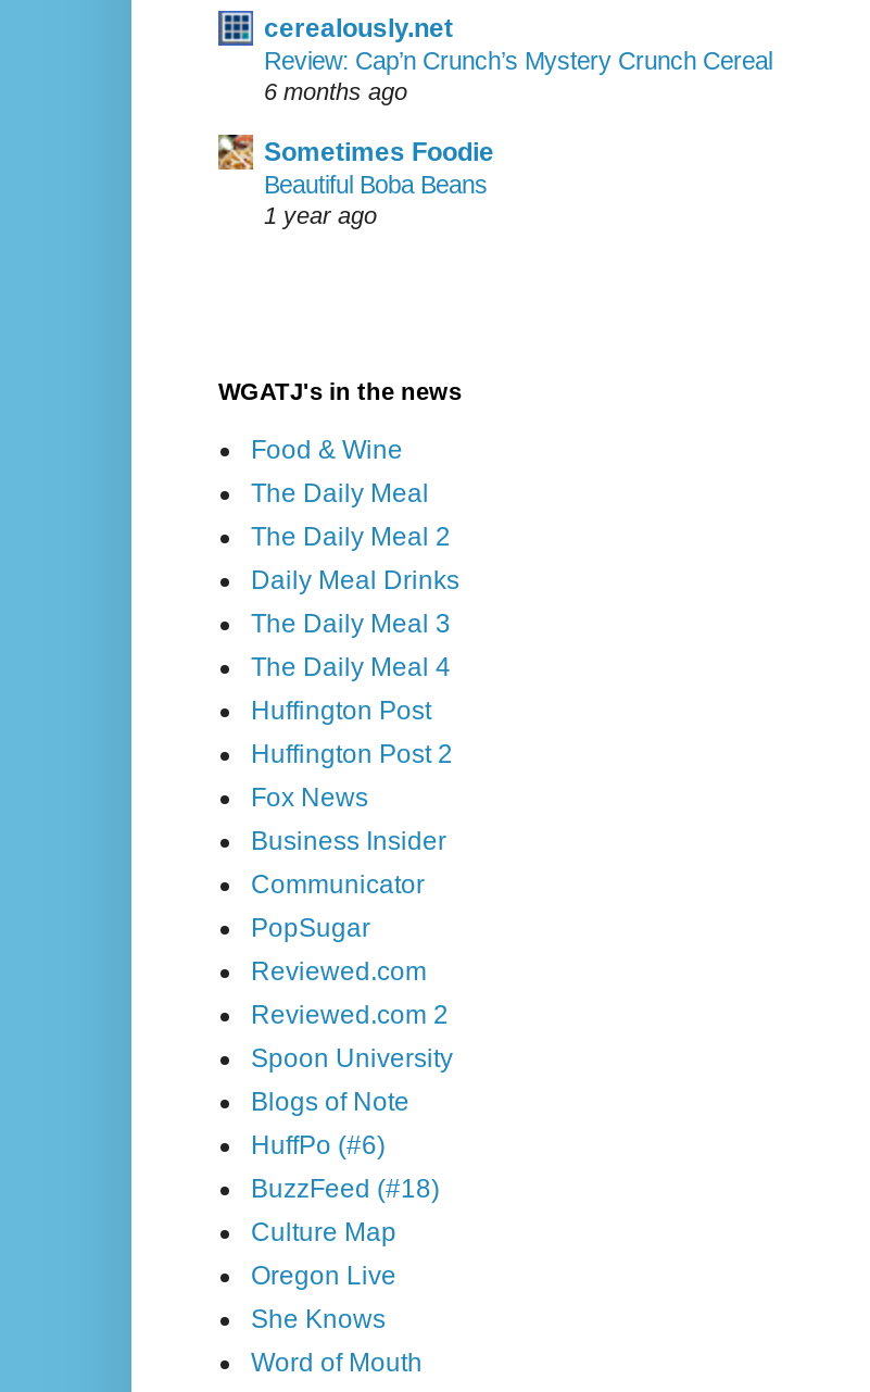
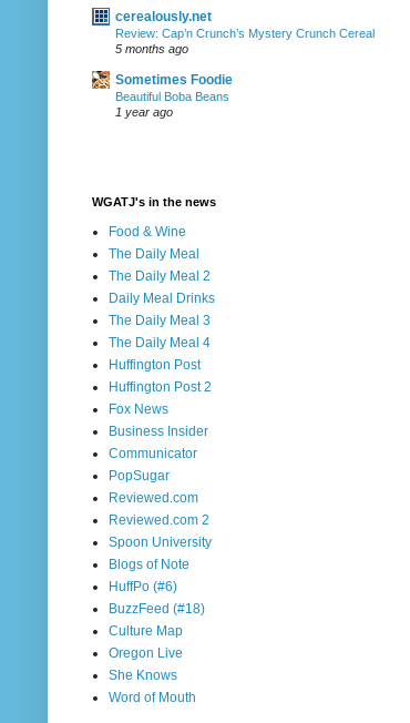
- 6 months ago
+ 5 months ago
